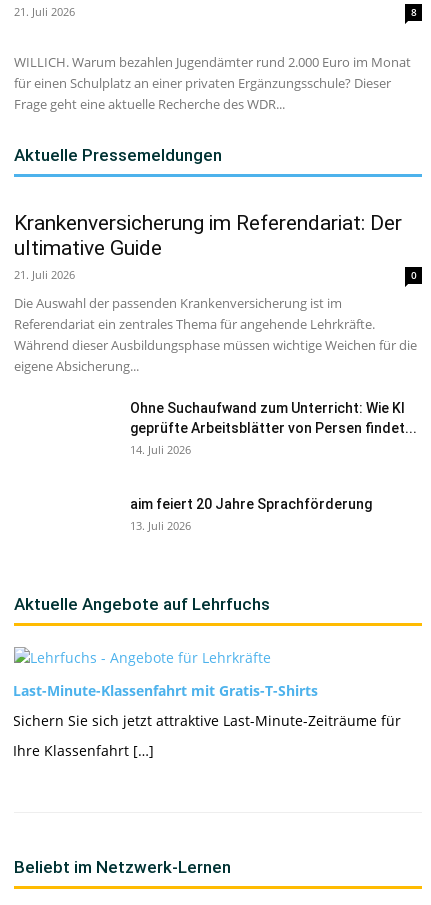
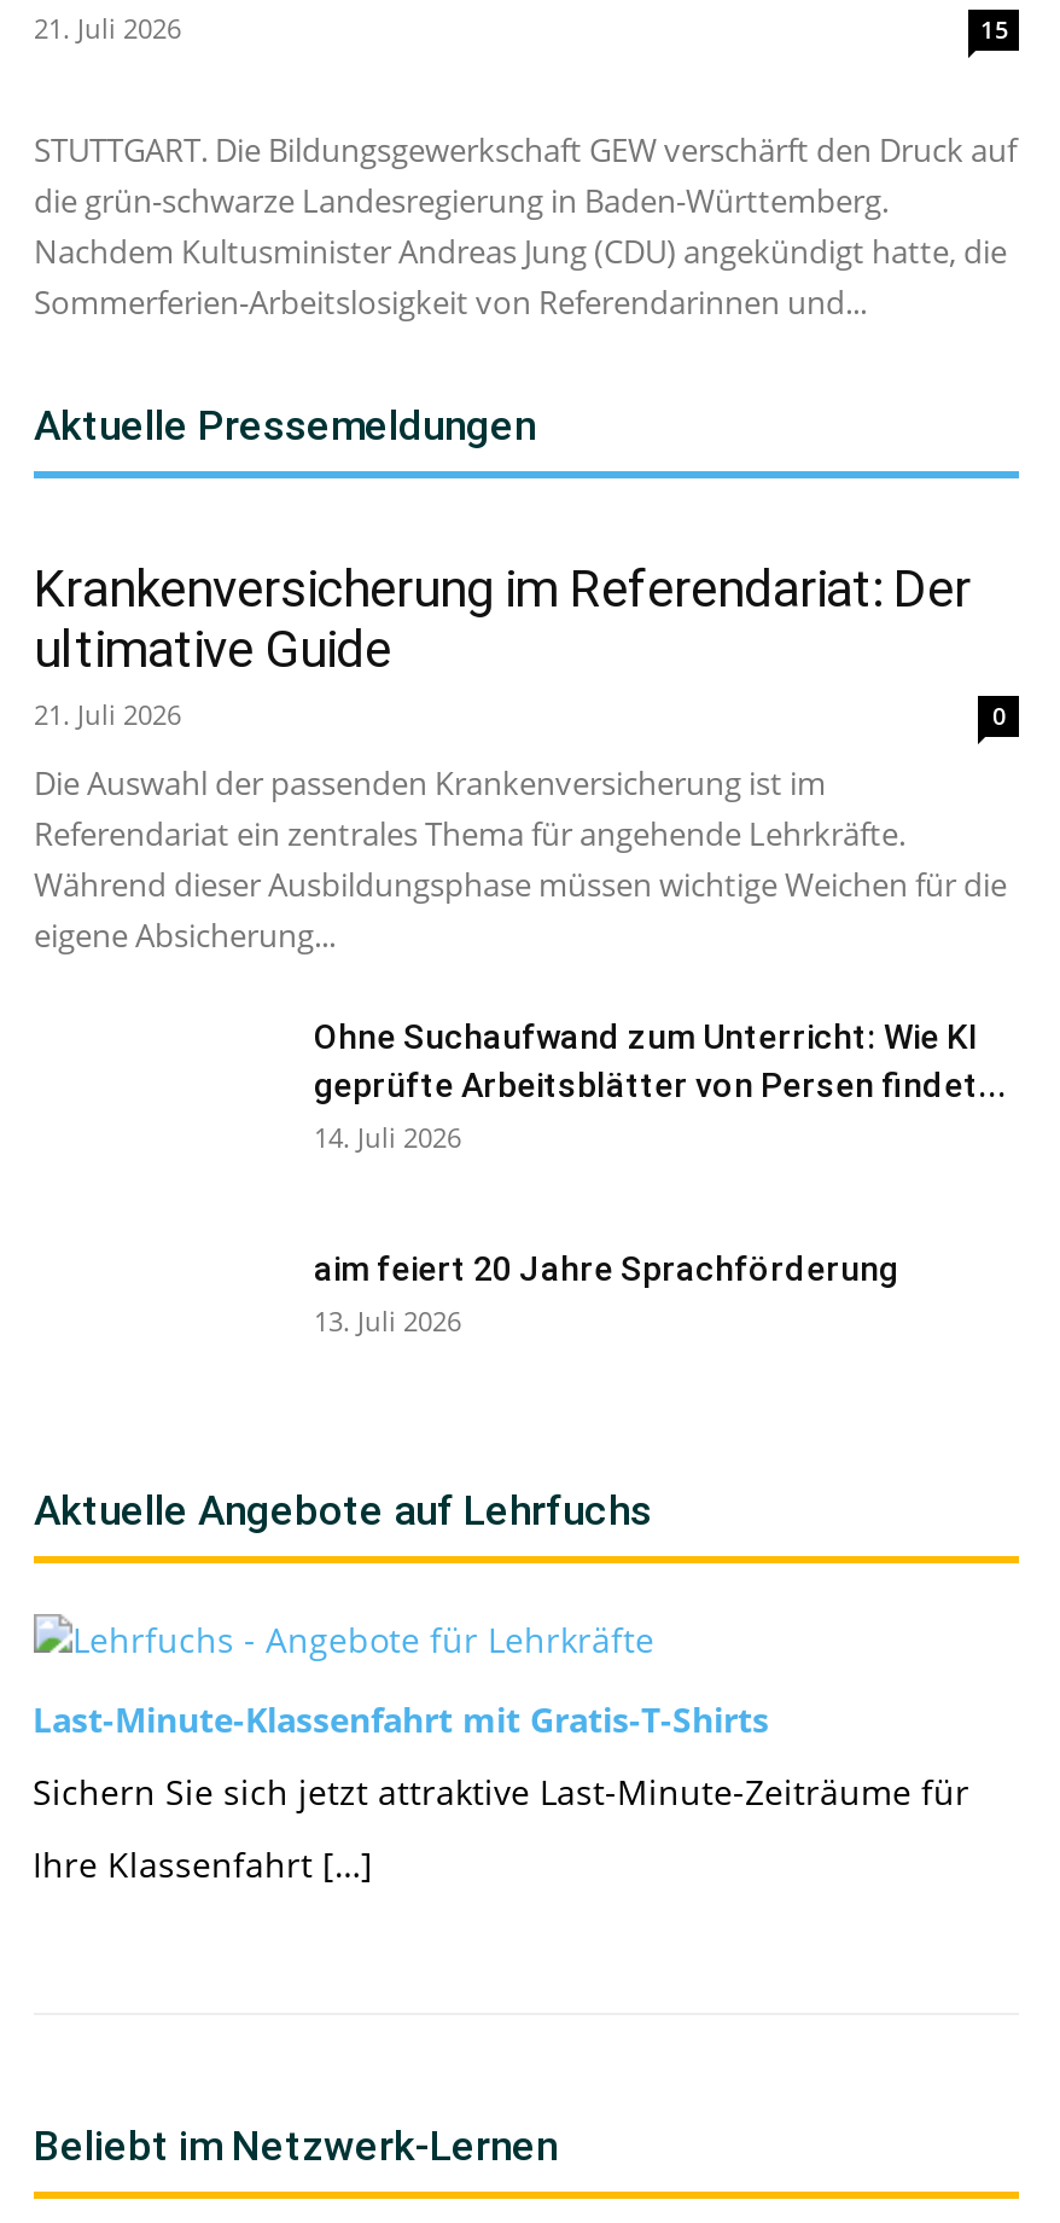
- 8
+ 15

- WILLICH. Warum bezahlen Jugendämter rund 2.000 Euro im Monat
- für einen Schulplatz an einer privaten Ergänzungsschule? Dieser
- Frage geht eine aktuelle Recherche des WDR...
+ STUTTGART. Die Bildungsgewerkschaft GEW verschärft den Druck auf
+ die grün-schwarze Landesregierung in Baden-Württemberg.
+ Nachdem Kultusminister Andreas Jung (CDU) angekündigt hatte, die
+ Sommerferien-Arbeitslosigkeit von Referendarinnen und...
